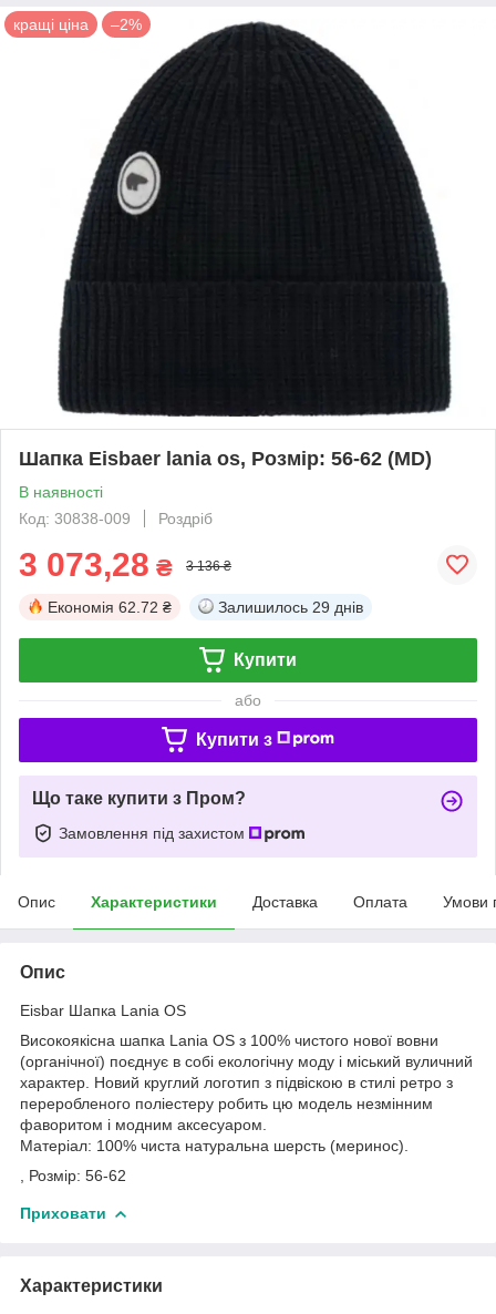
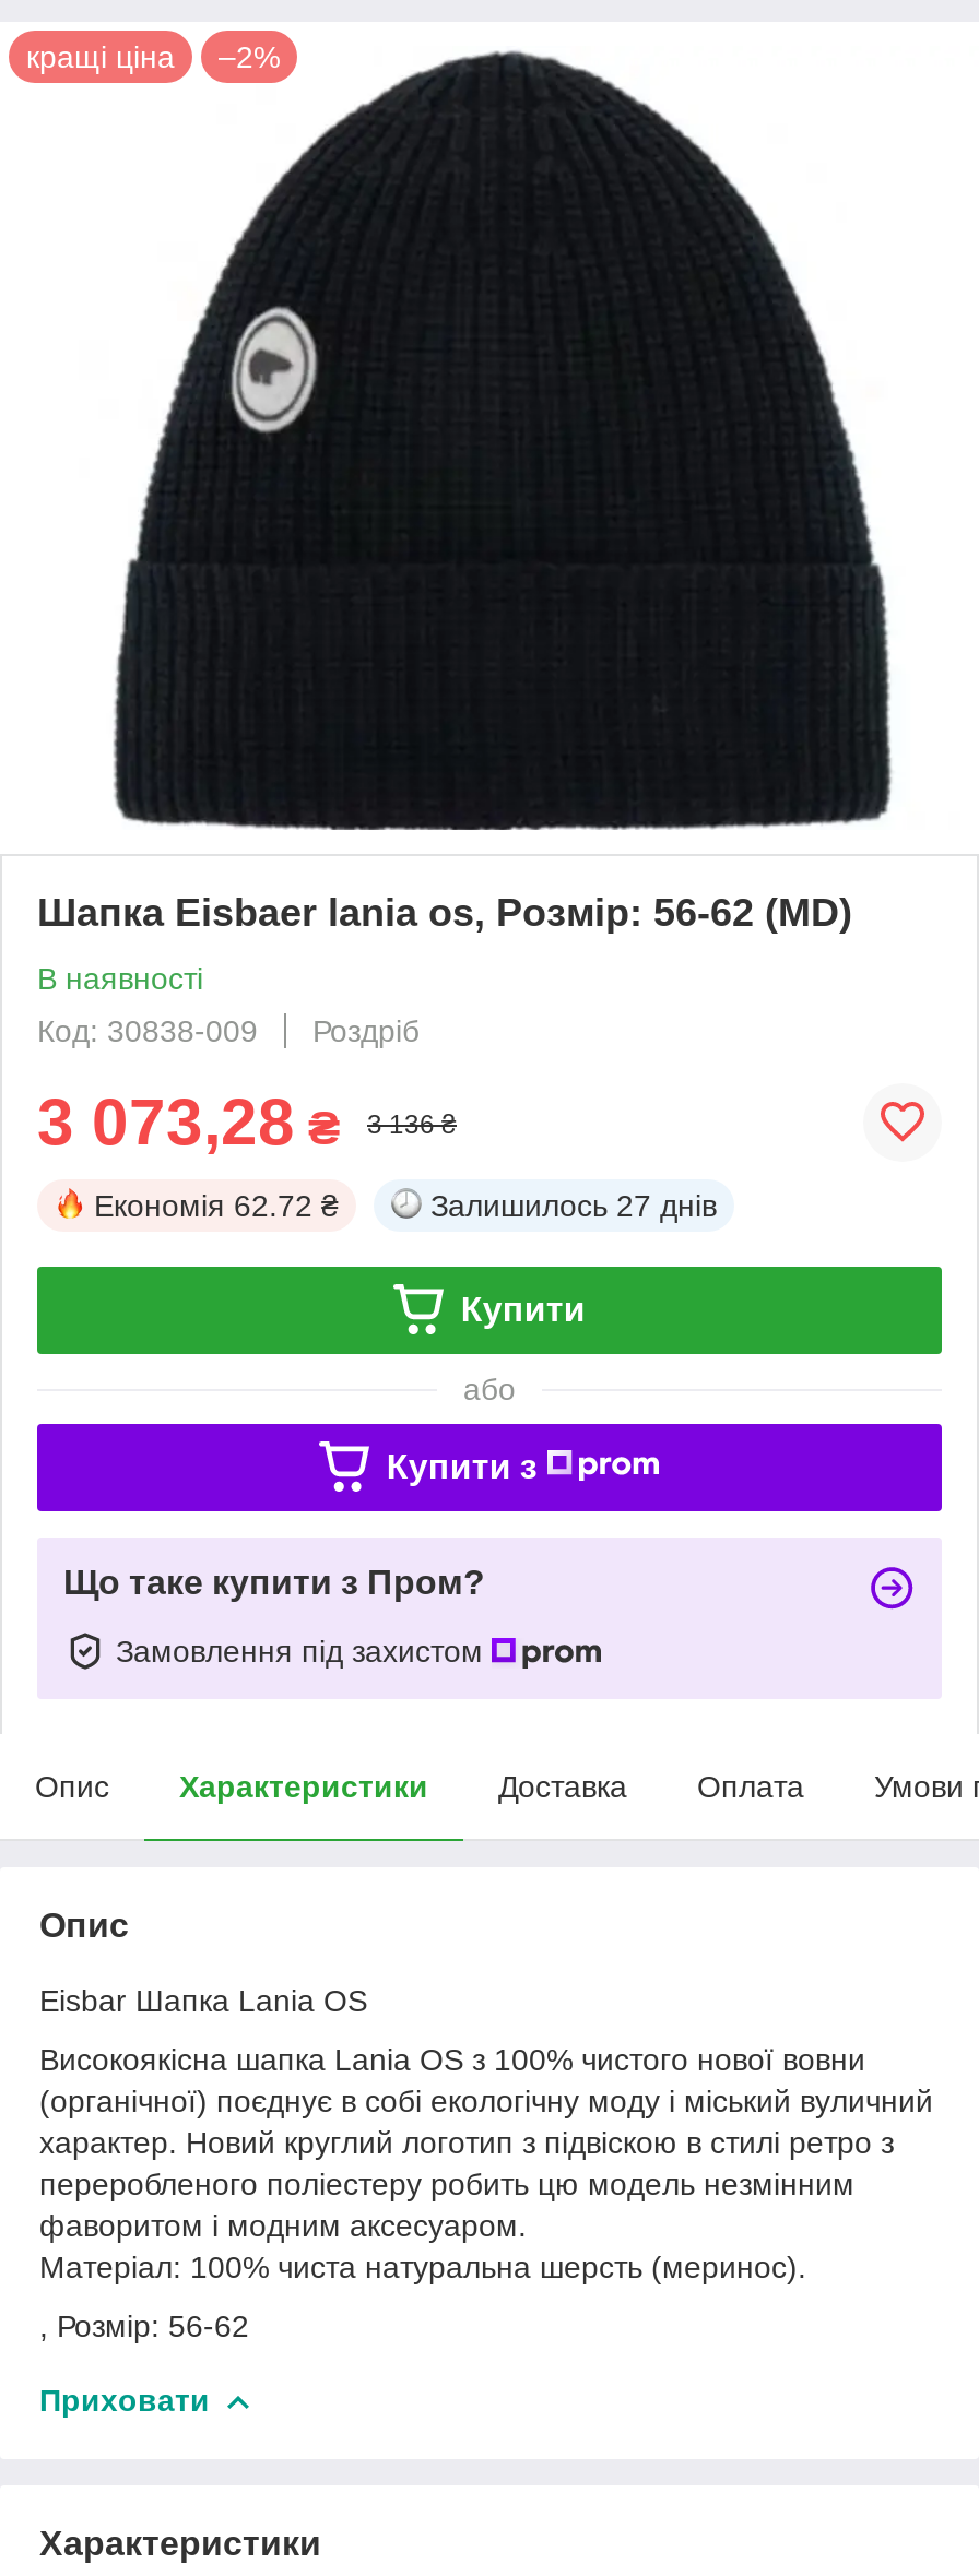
- Залишилось 29 днів
+ Залишилось 27 днів
